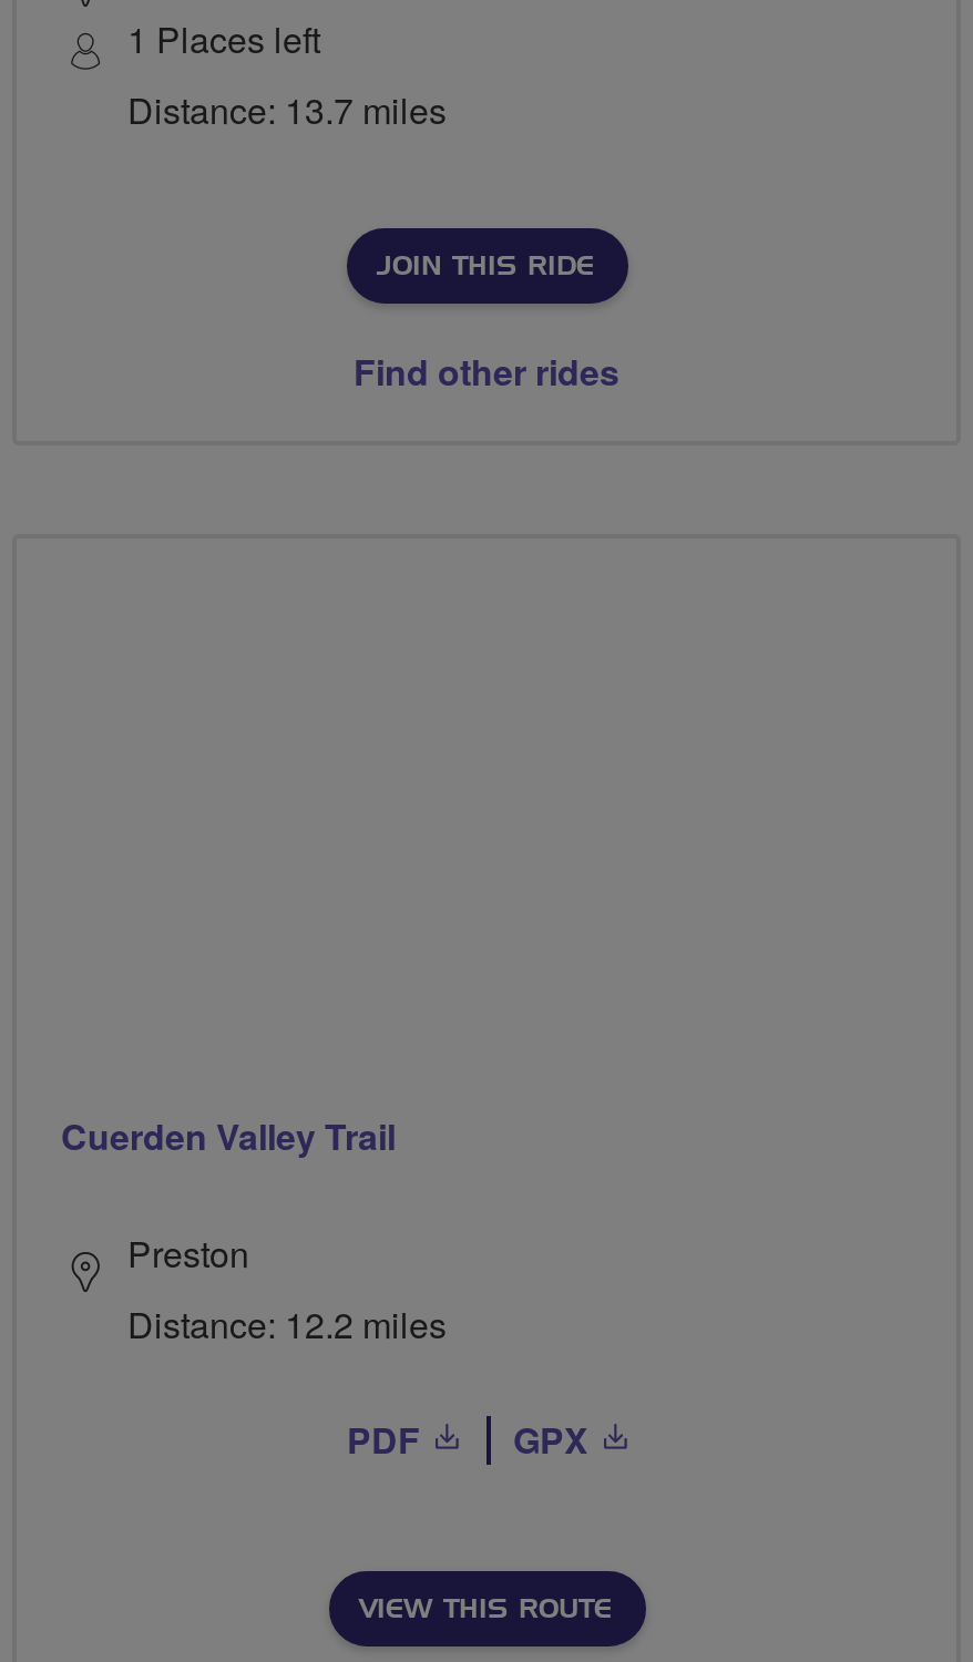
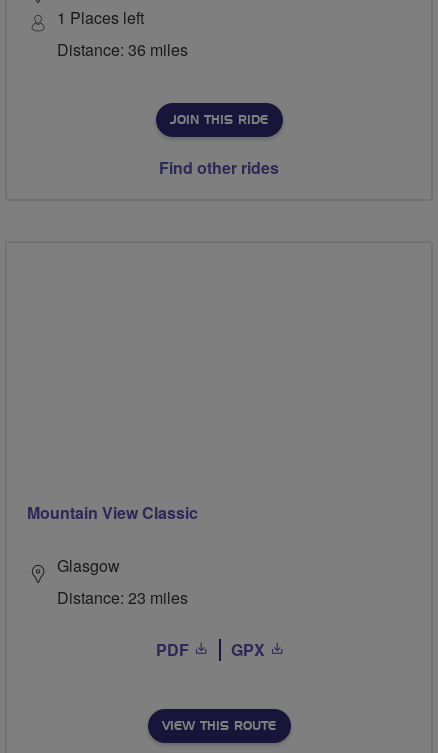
- Distance: 13.7 miles
+ Distance: 36 miles

- Cuerden Valley Trail
+ Mountain View Classic

- Preston
- Distance: 12.2 miles
+ Glasgow
+ Distance: 23 miles
